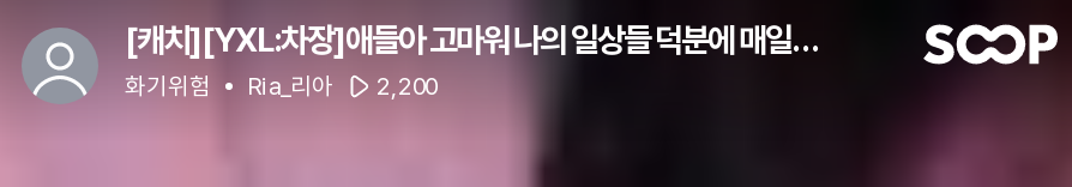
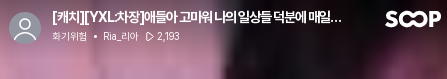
- 2,200
+ 2,193
